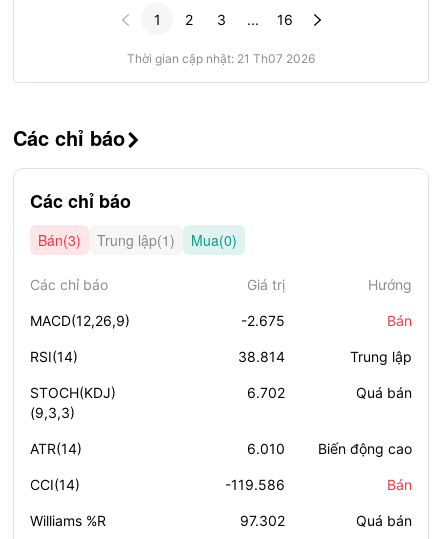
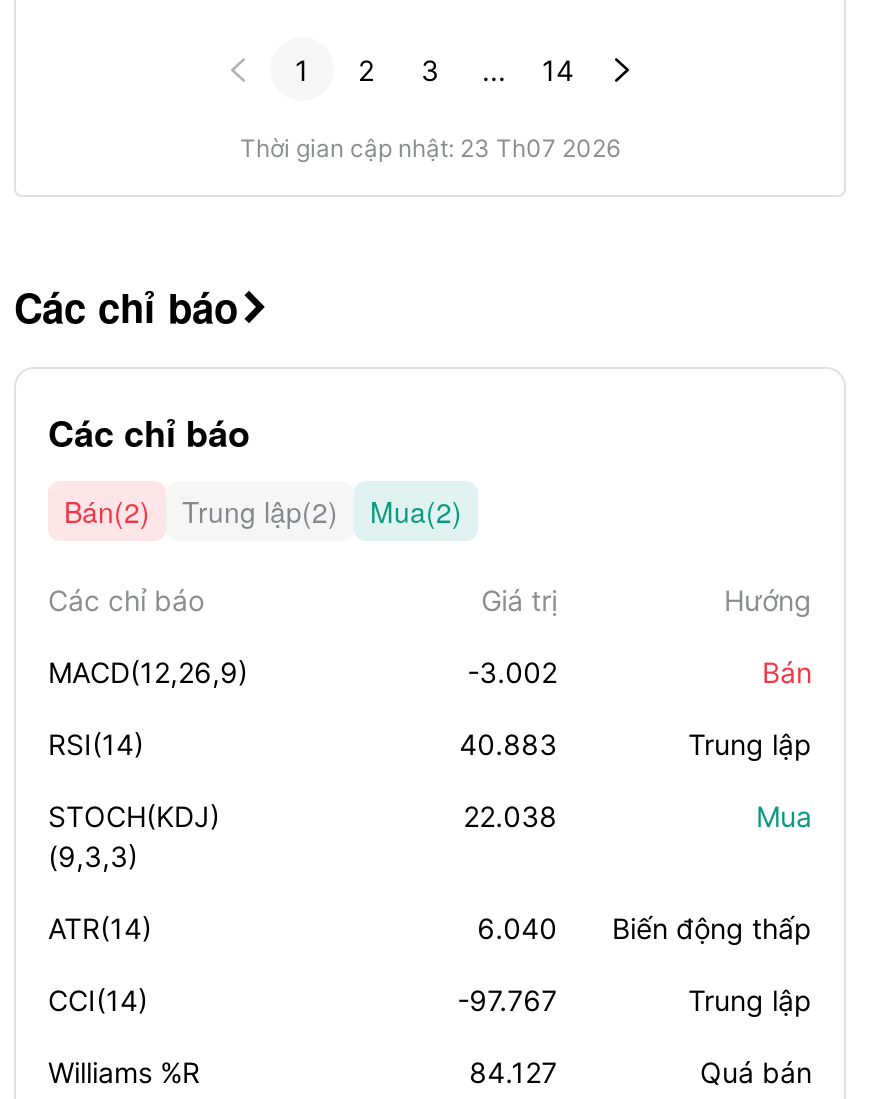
- 16
+ 14

- Thời gian cập nhật: 21 Th07 2026
+ Thời gian cập nhật: 23 Th07 2026

- Bán(3)
- Trung lập(1)
- Mua(0)
+ Bán(2)
+ Trung lập(2)
+ Mua(2)

- -2.675
+ -3.002

- 38.814
+ 40.883

- 6.702
- Quá bán
+ 22.038
+ Mua

- 6.010
+ 6.040

- Biến động cao
+ Biến động thấp

- -119.586
- Bán
+ -97.767
+ Trung lập

- 97.302
+ 84.127
